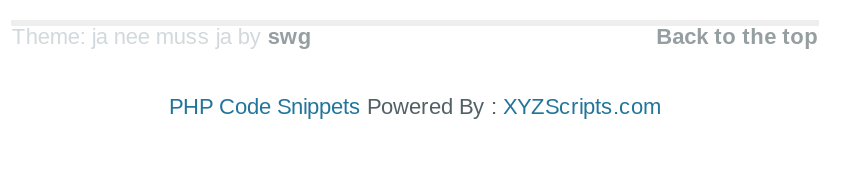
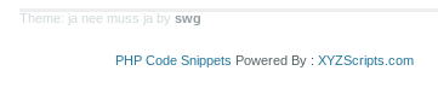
- Back to the top
